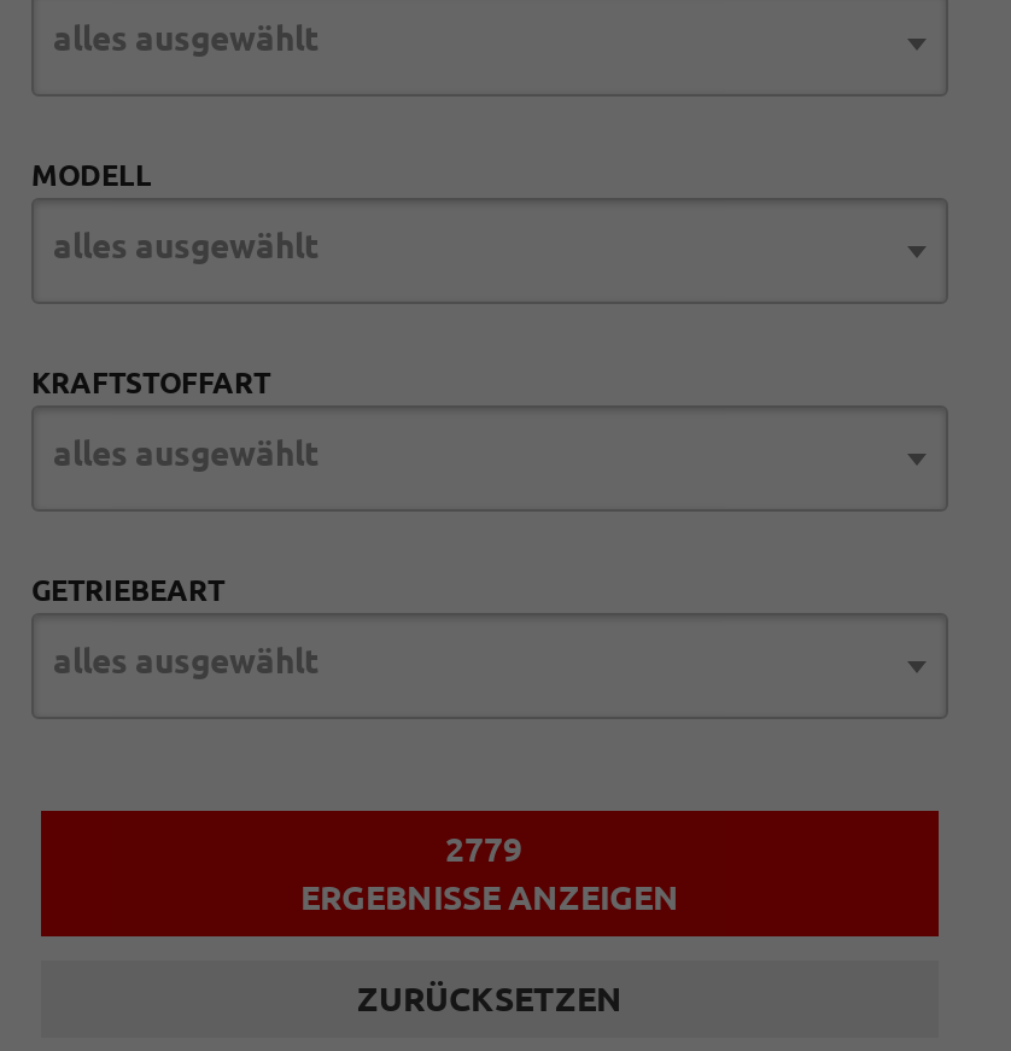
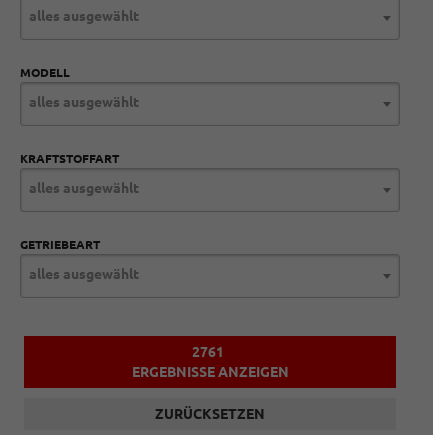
- 2779
+ 2761
